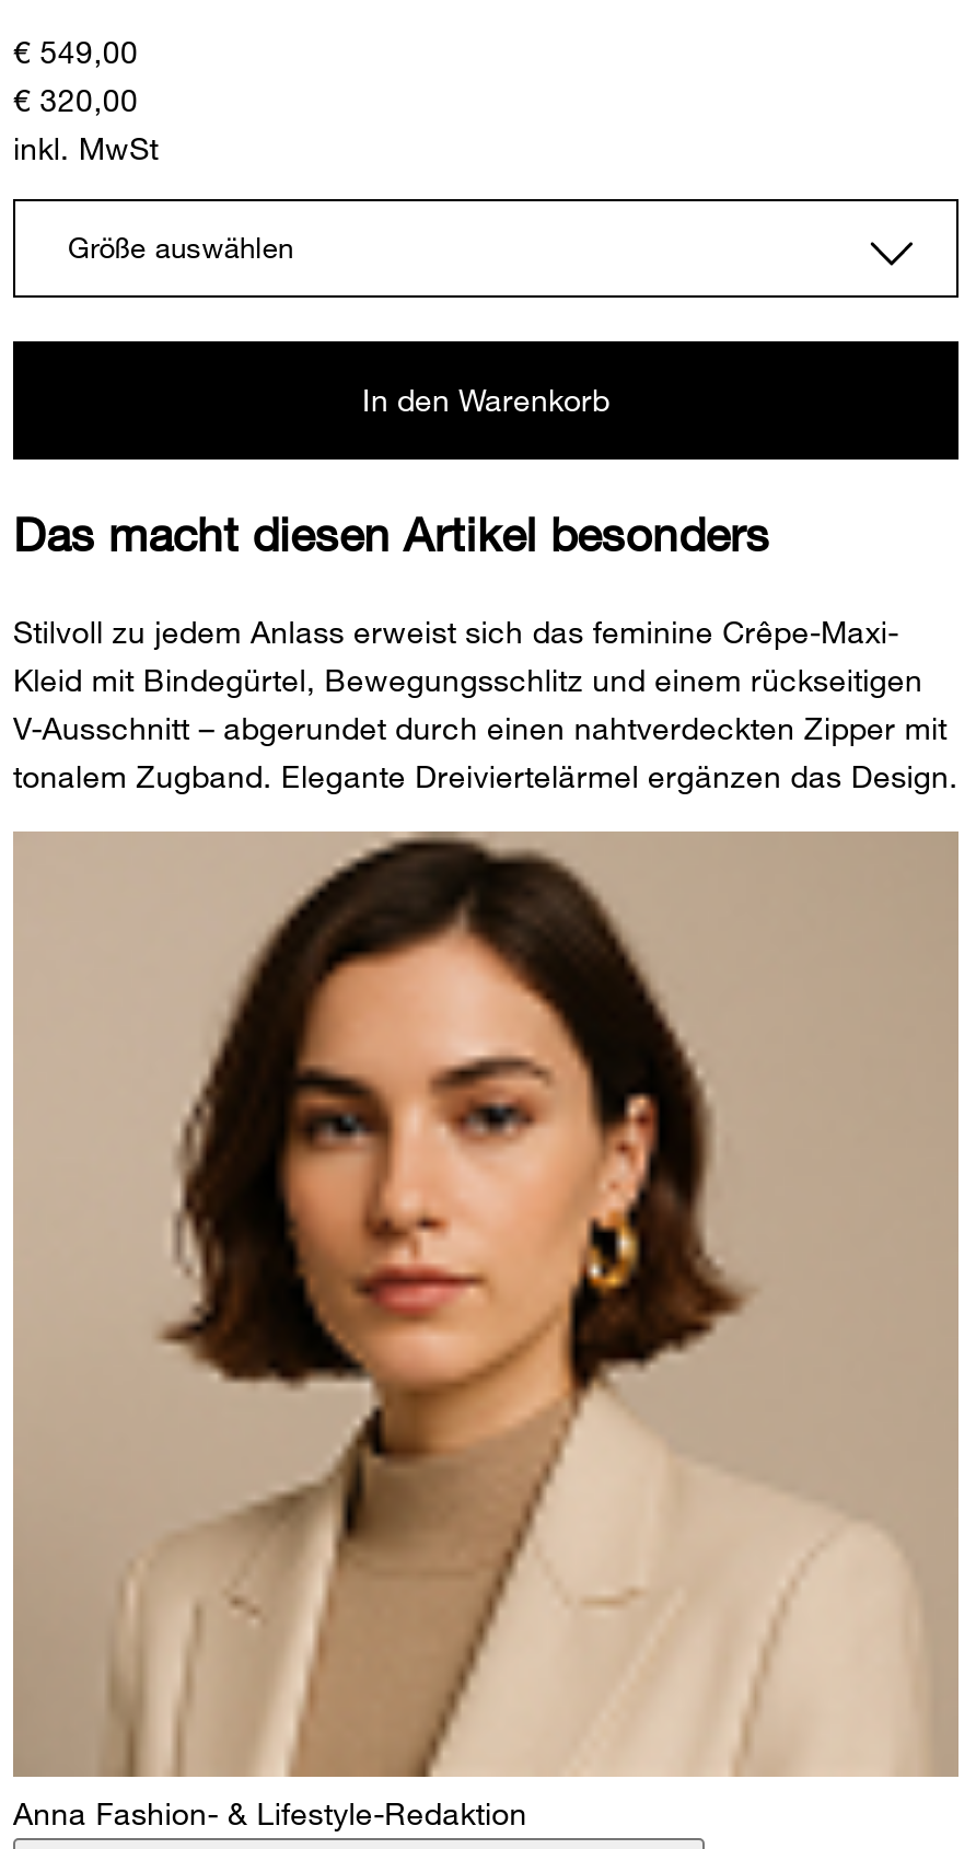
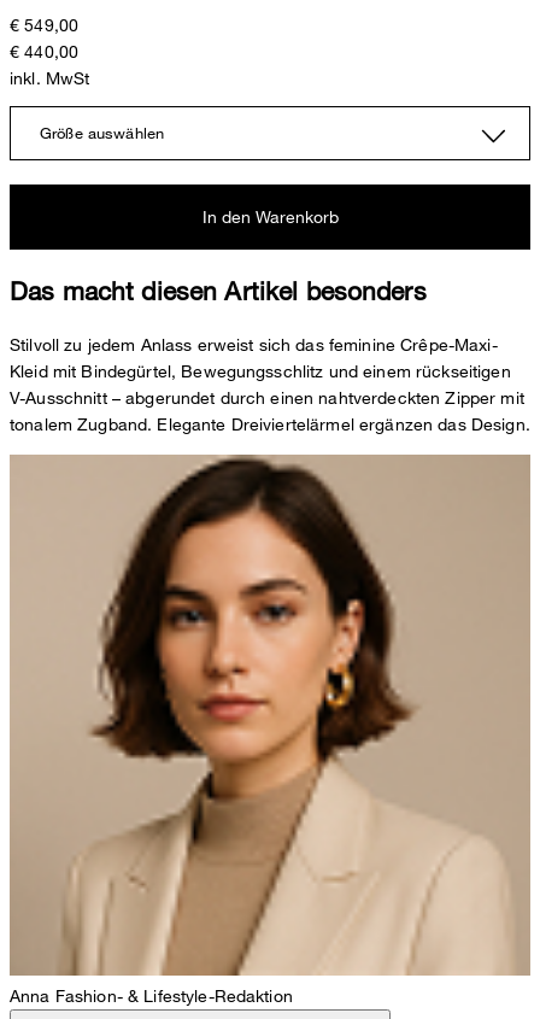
- € 320,00
+ € 440,00
